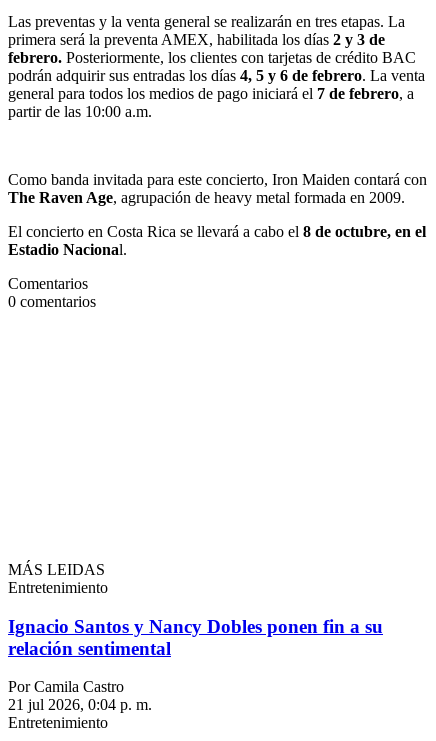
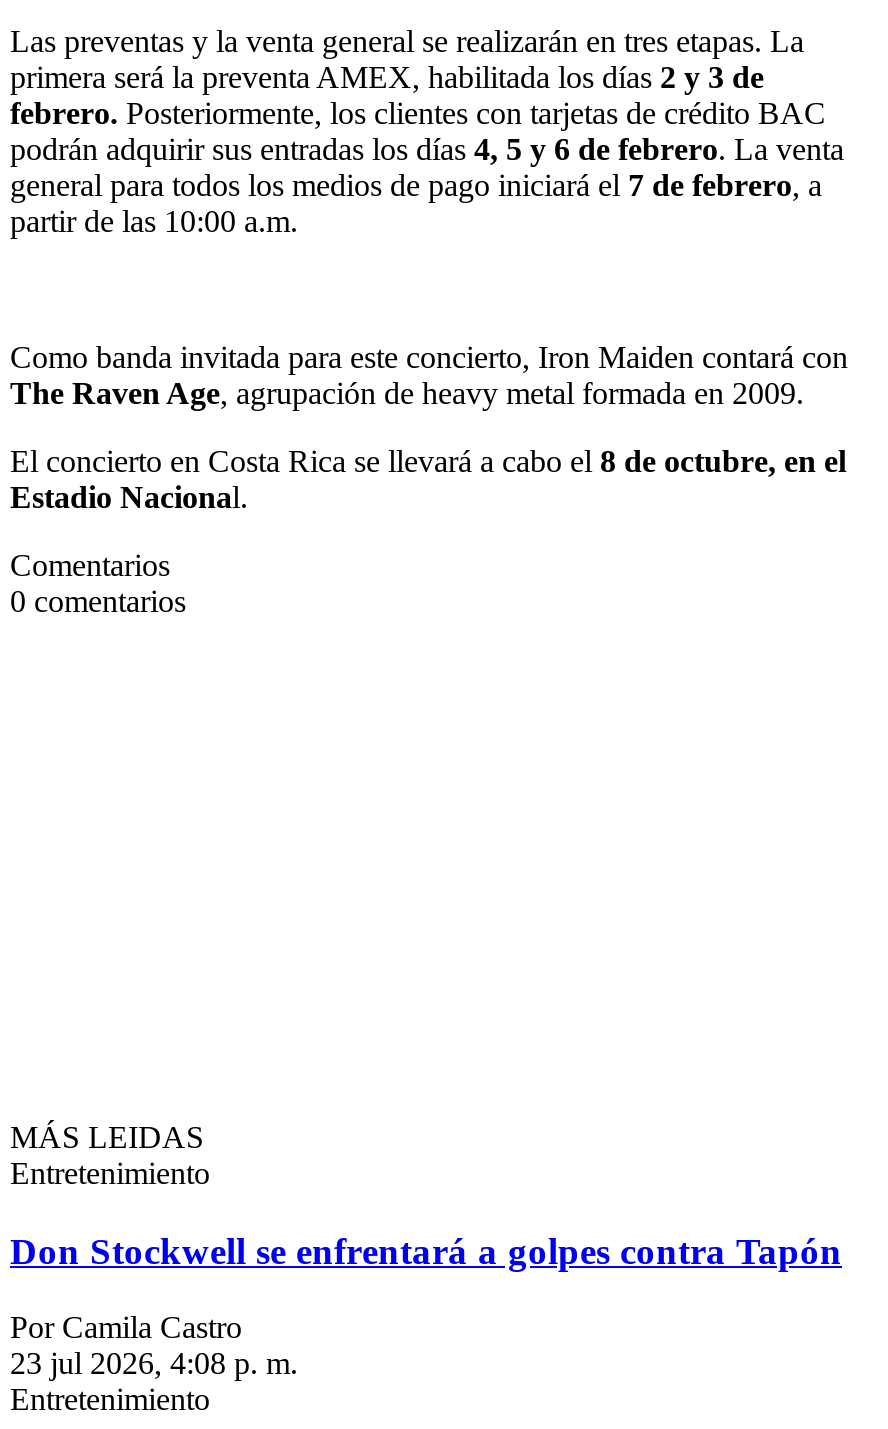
- Ignacio Santos y Nancy Dobles ponen fin a su
- relación sentimental
+ Don Stockwell se enfrentará a golpes contra Tapón

- 21 jul 2026, 0:04 p. m.
+ 23 jul 2026, 4:08 p. m.
